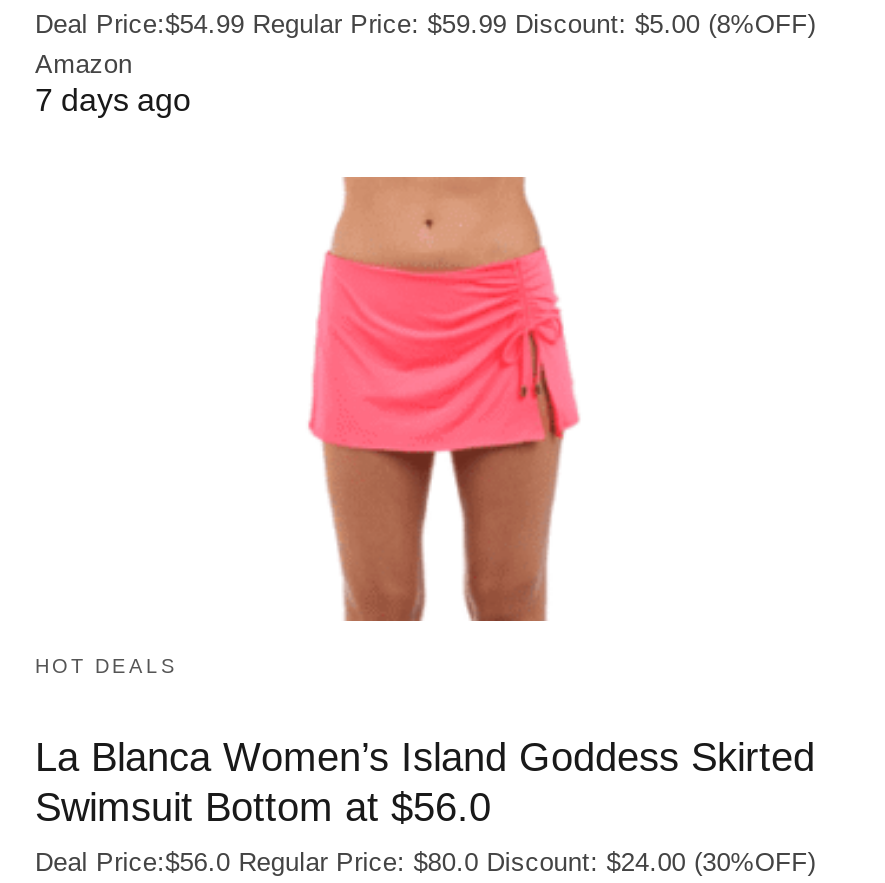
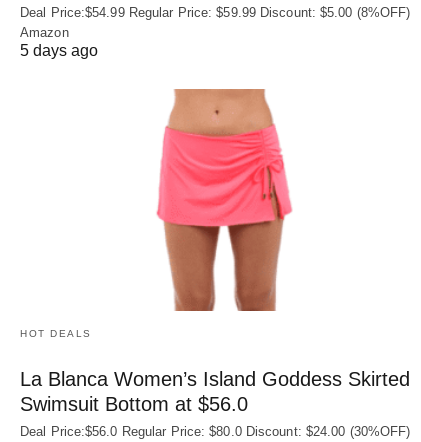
- 7 days ago
+ 5 days ago
